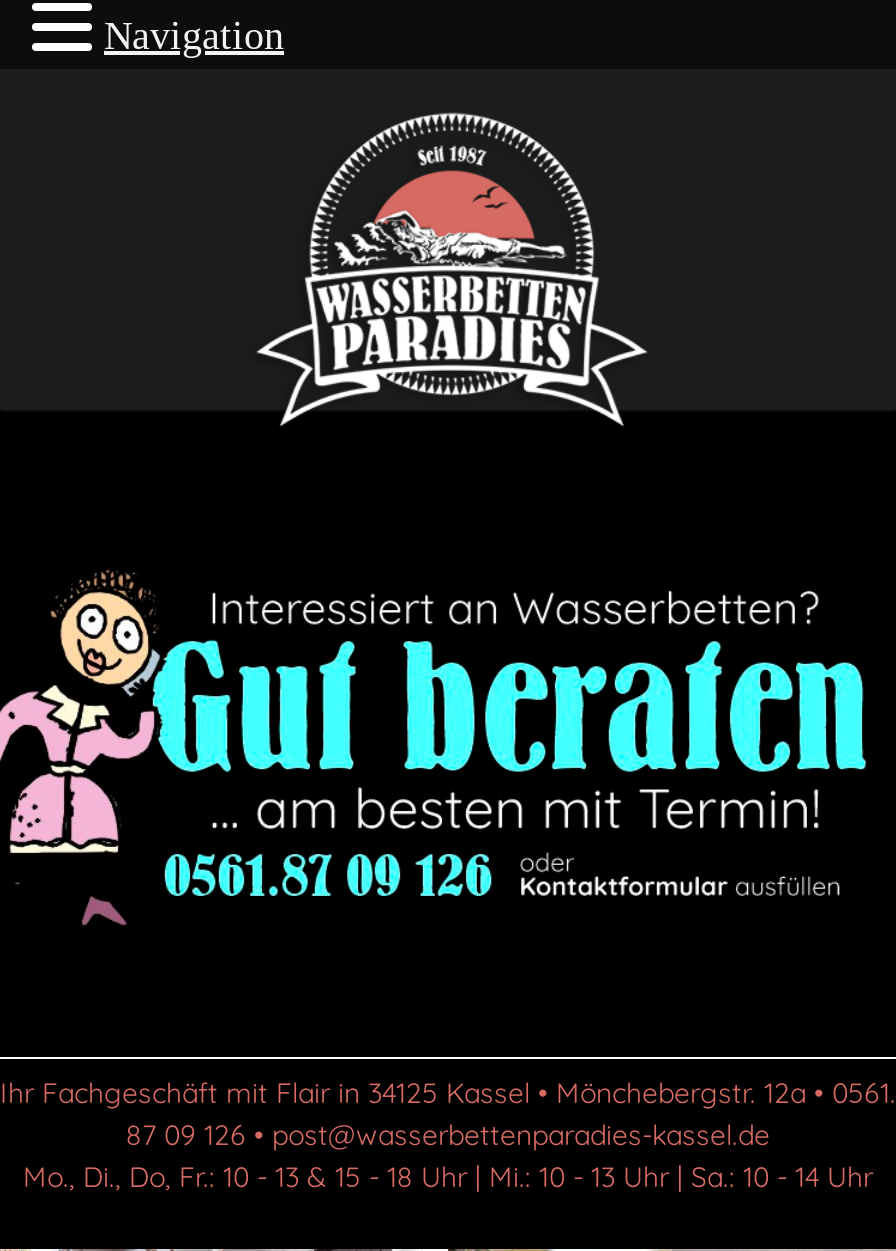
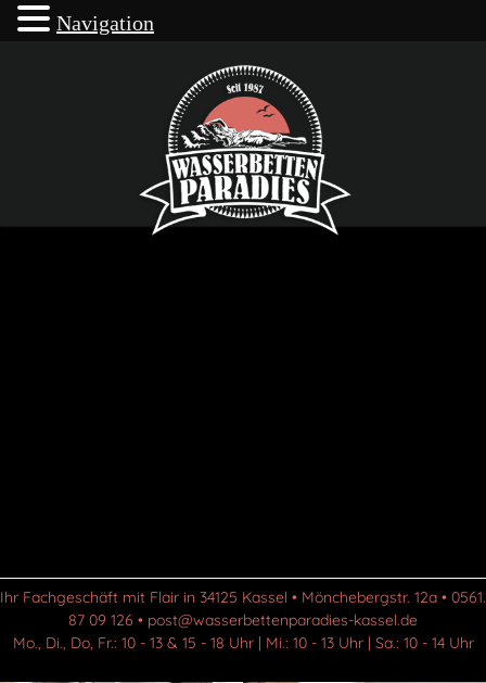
- [image]
